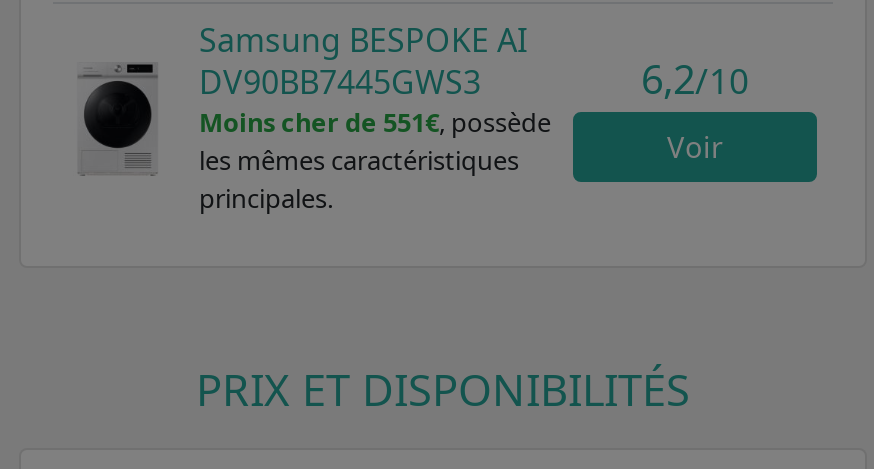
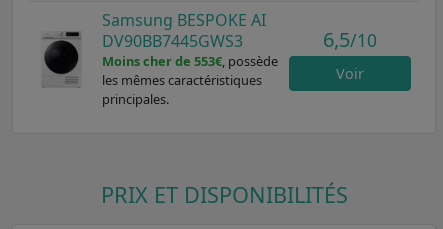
- 6,2/10
+ 6,5/10

- Moins cher de 551€, possède
+ Moins cher de 553€, possède
